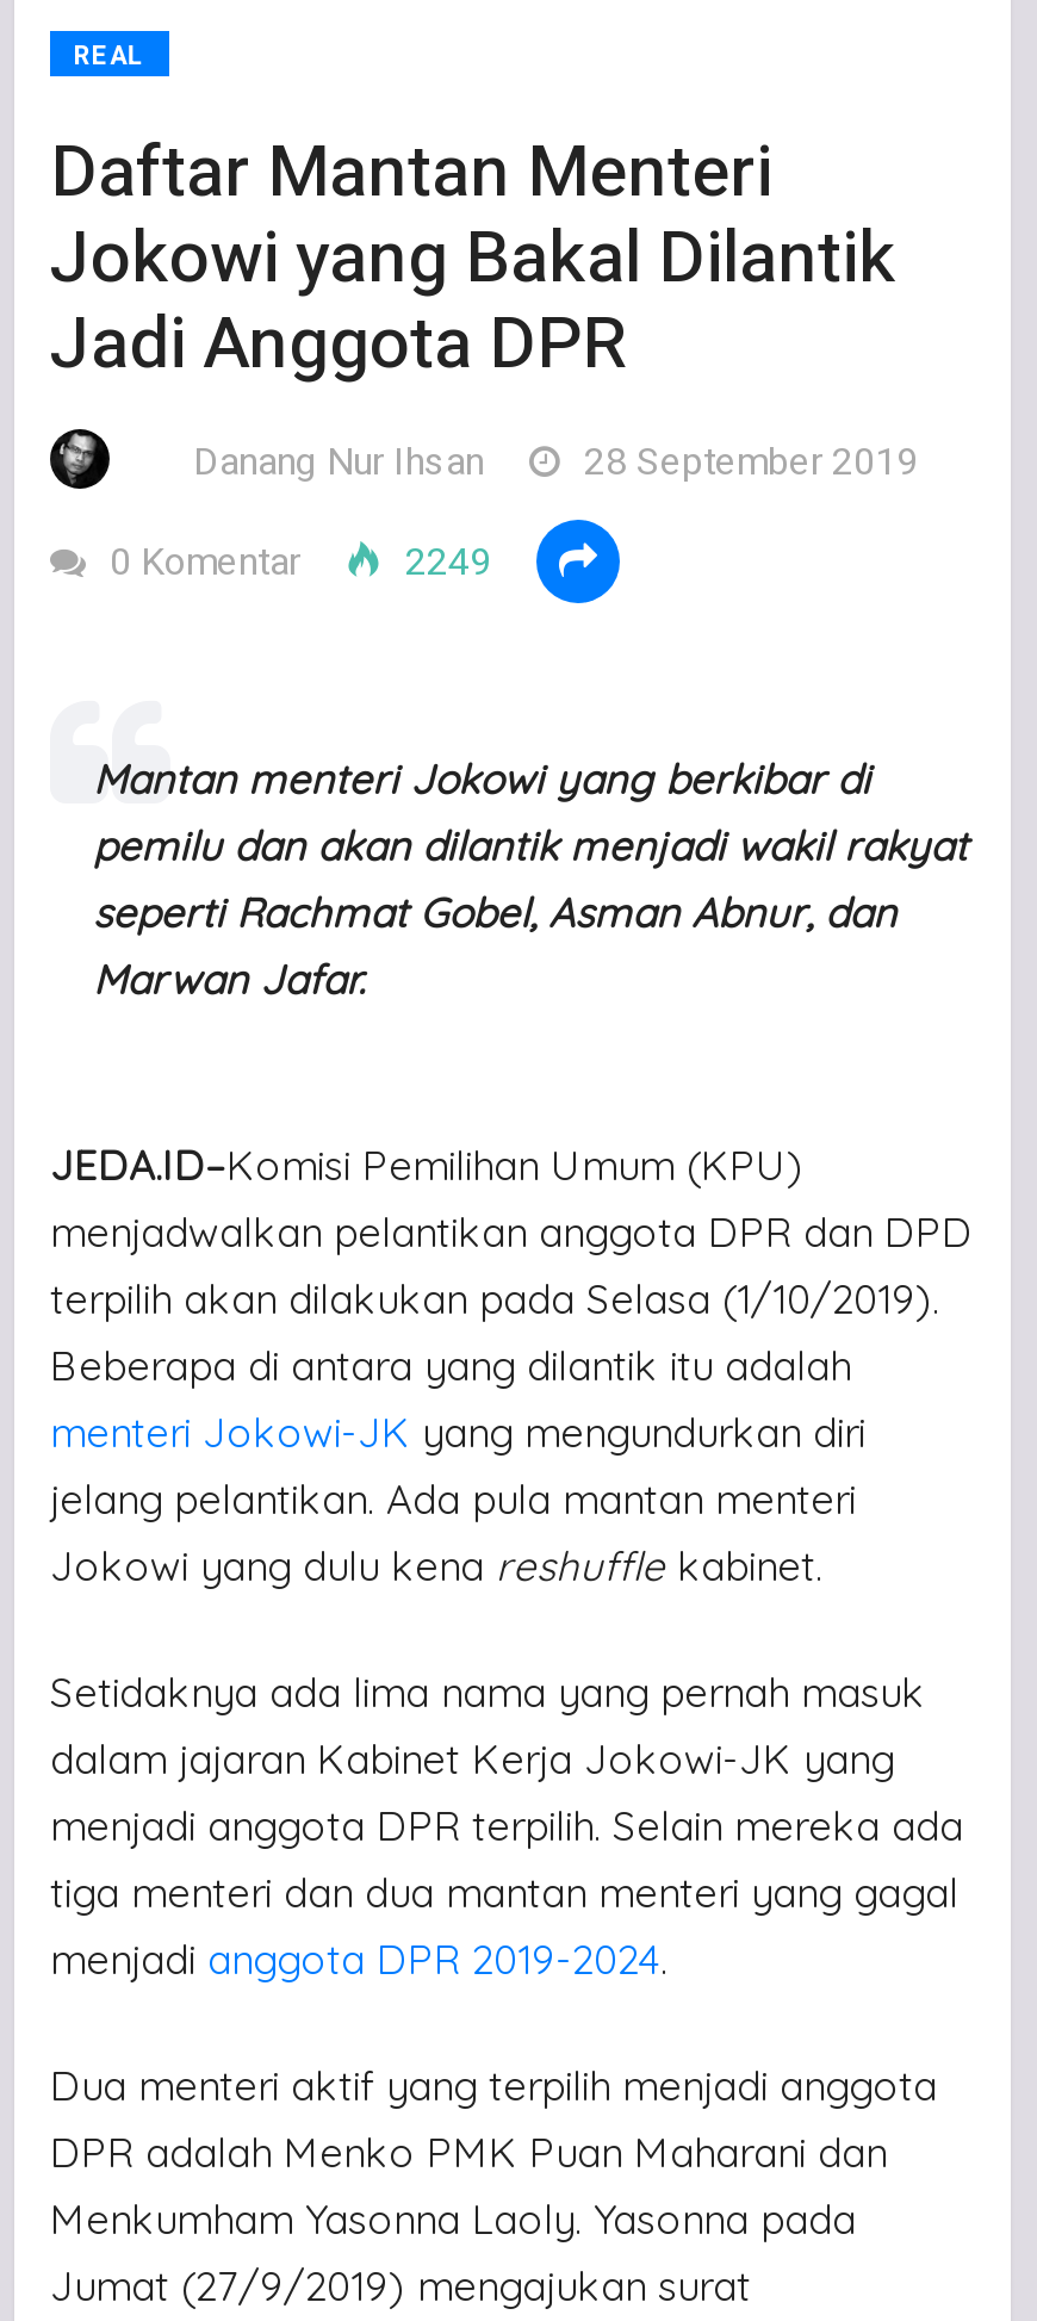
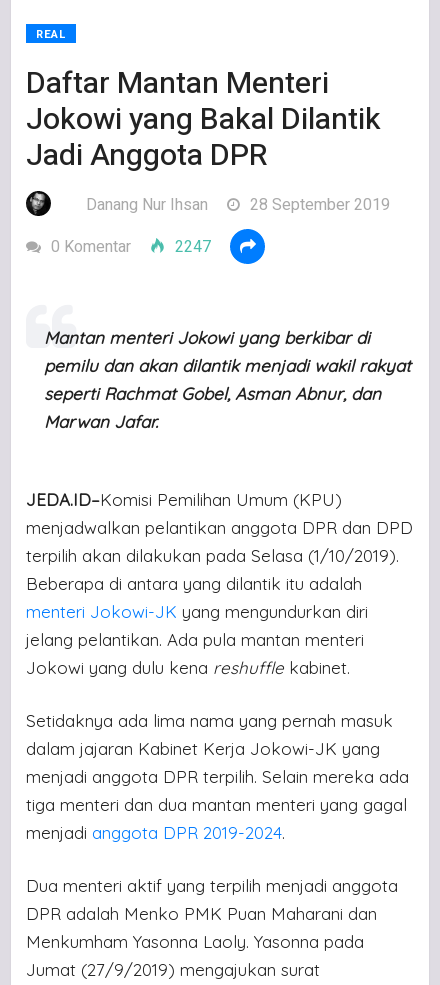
- 0 Komentar 2249
+ 0 Komentar 2247
